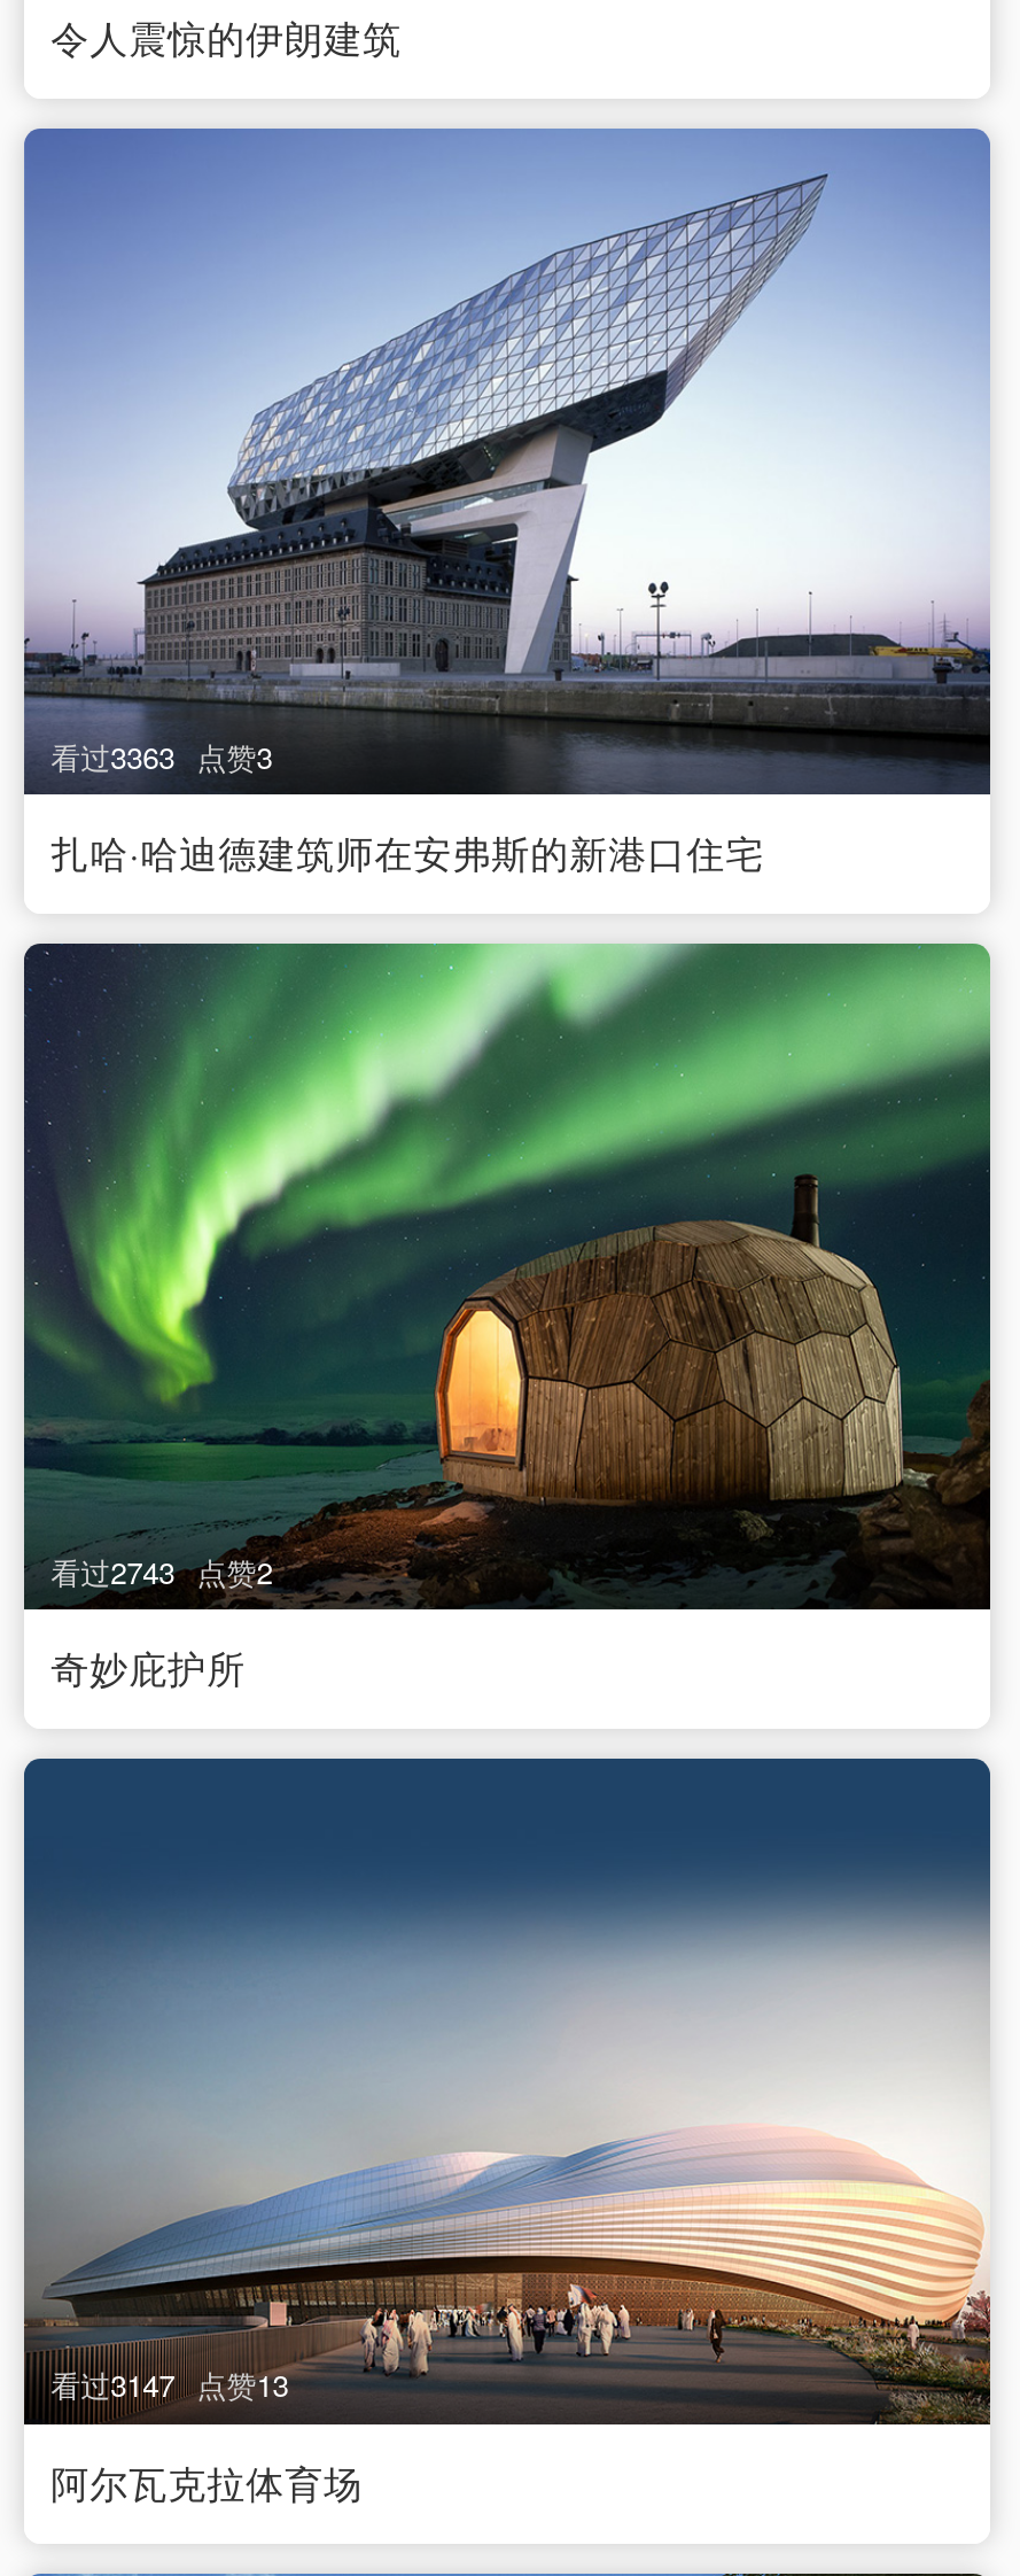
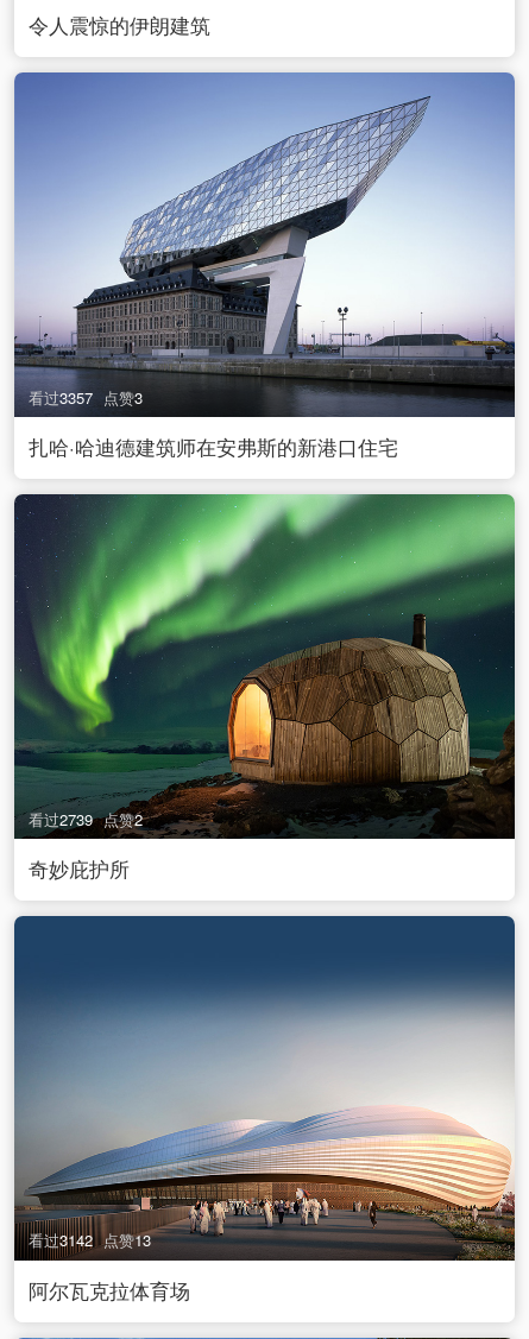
- 看过3363 点赞3
+ 看过3357 点赞3

- 看过2743 点赞2
+ 看过2739 点赞2

- 看过3147 点赞13
+ 看过3142 点赞13
